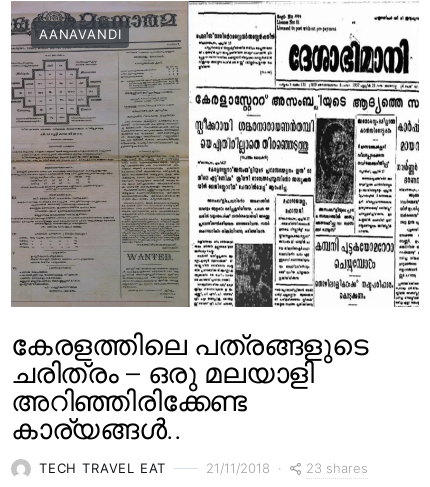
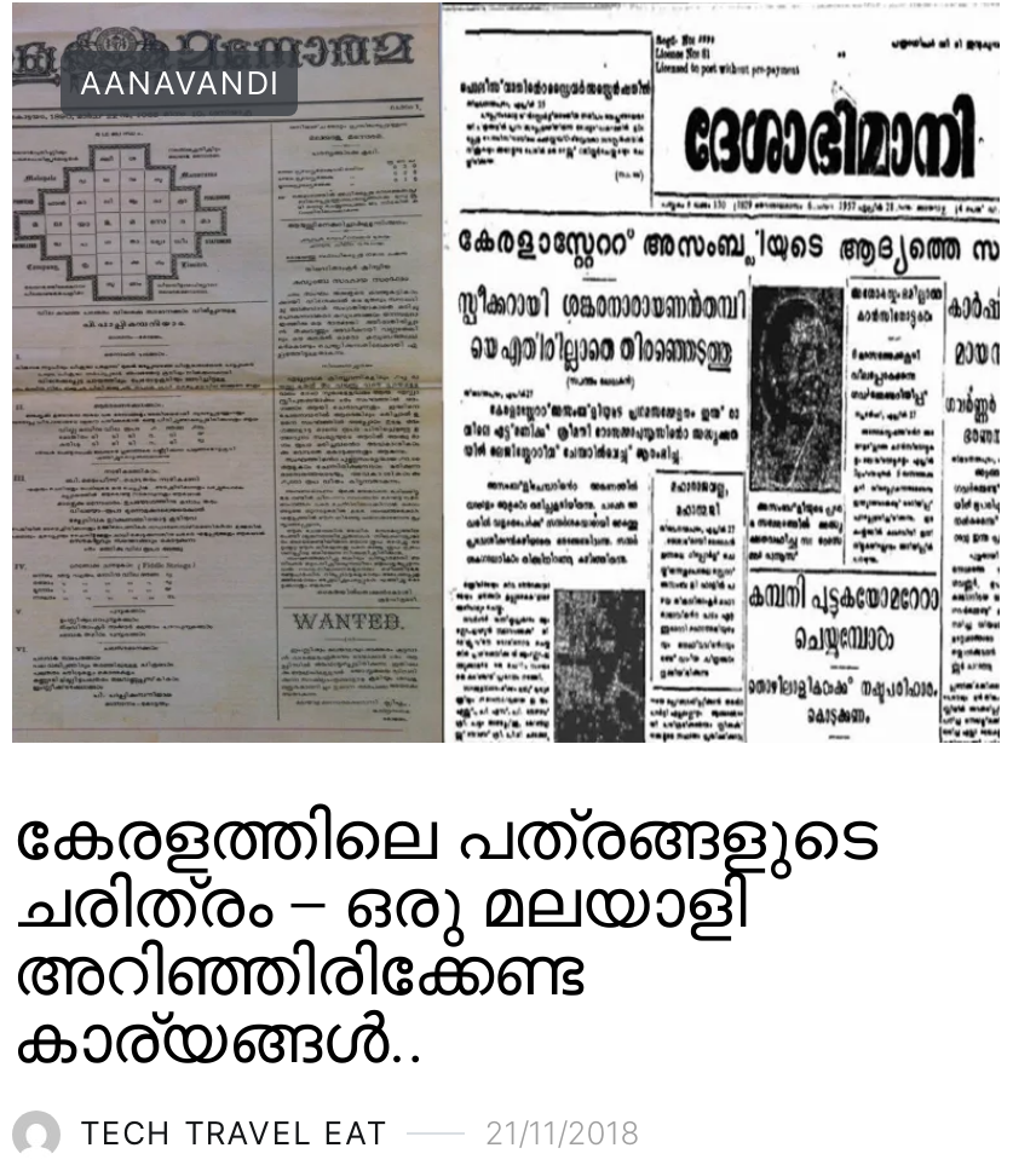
- 23 shares
